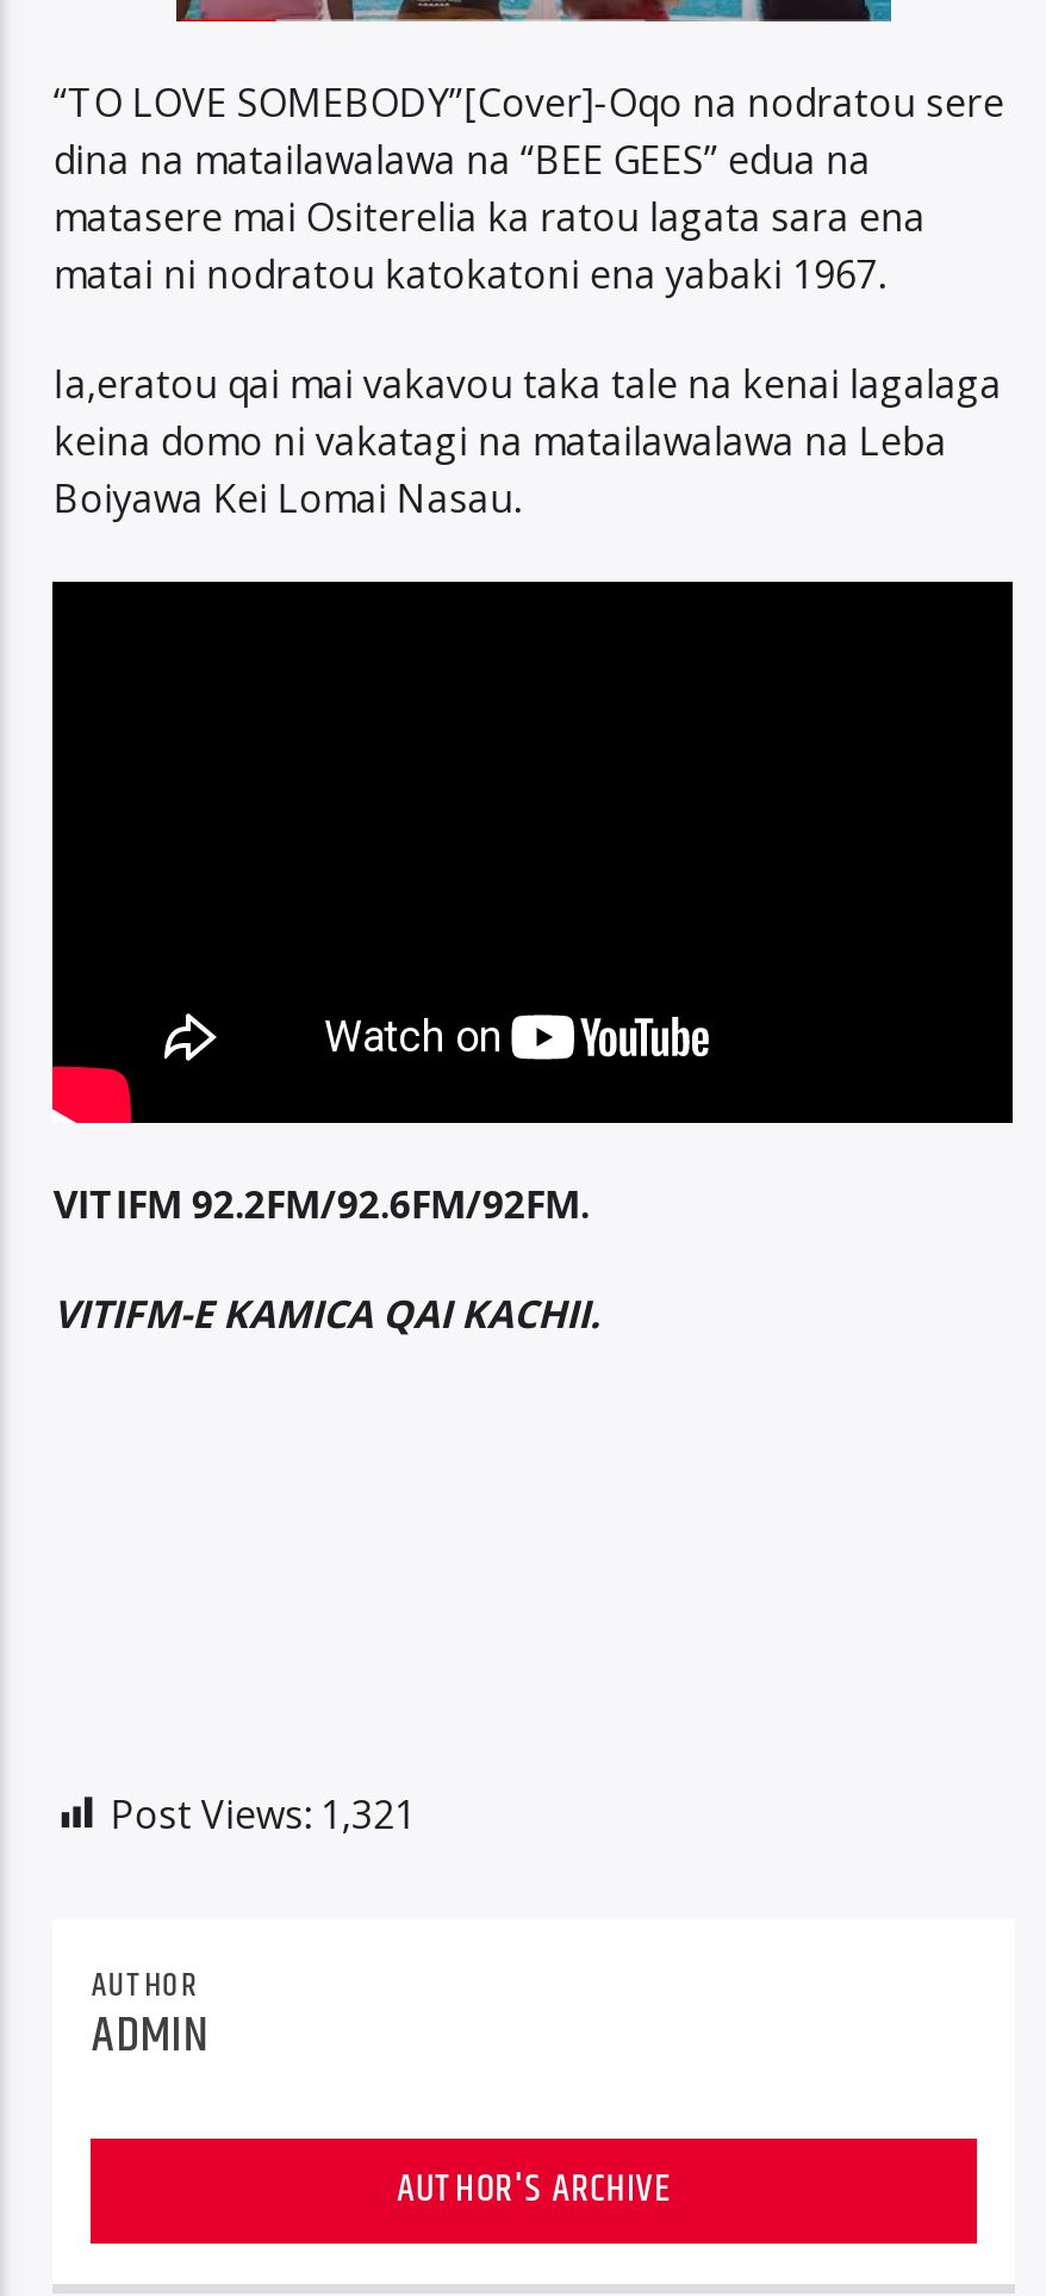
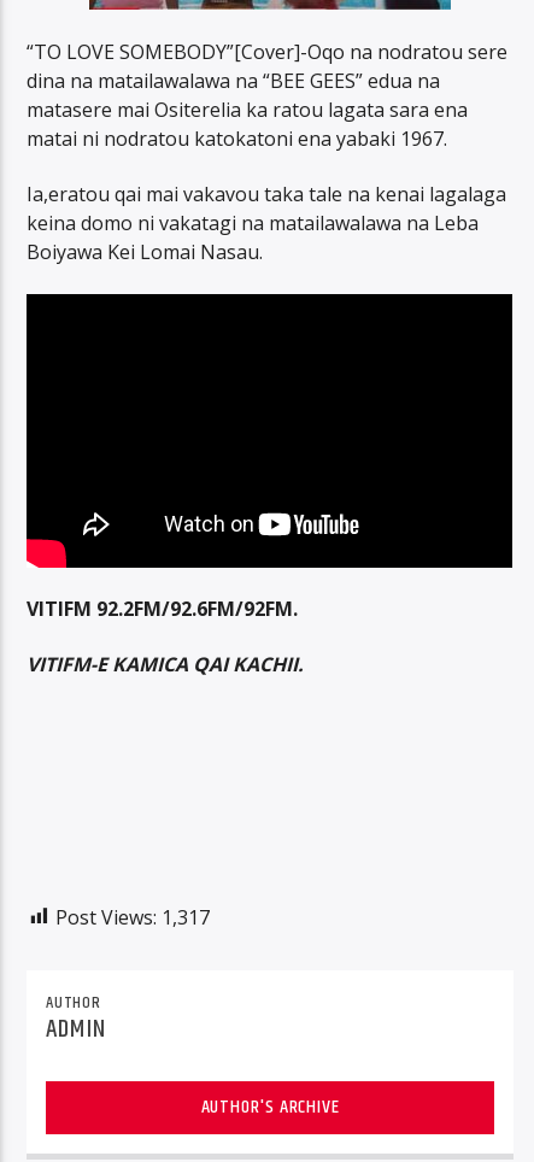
- Post Views: 1,321
+ Post Views: 1,317
